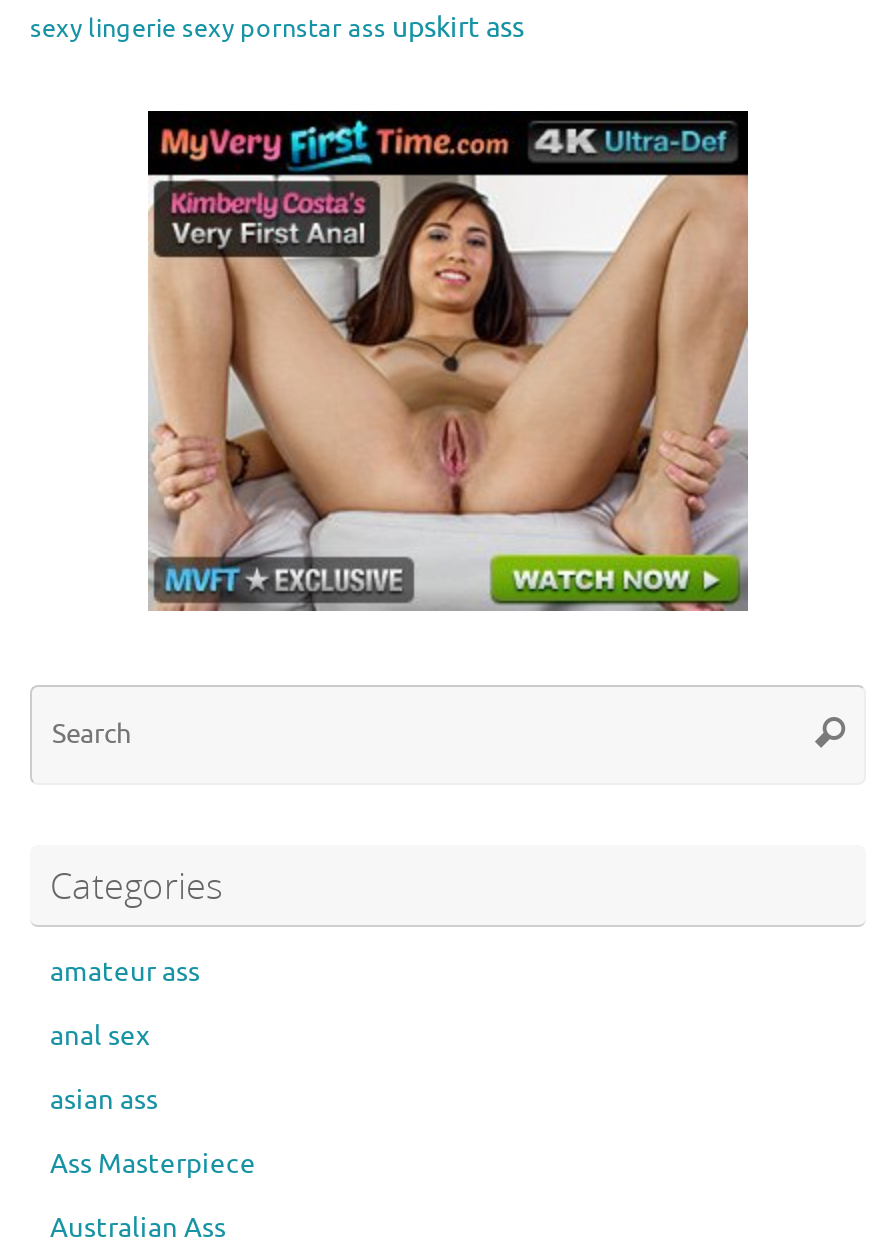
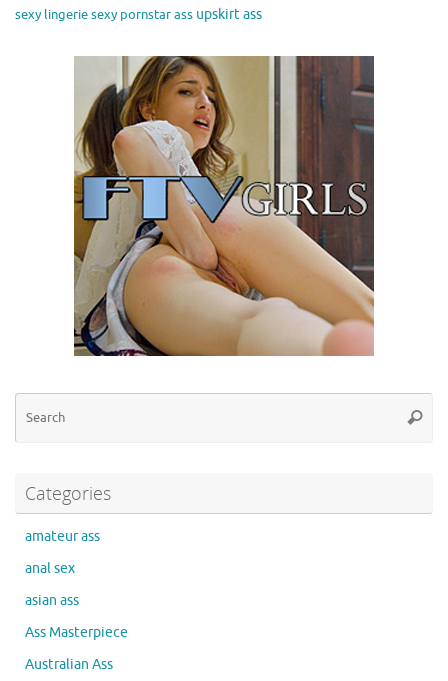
- [image]
+ [image]
